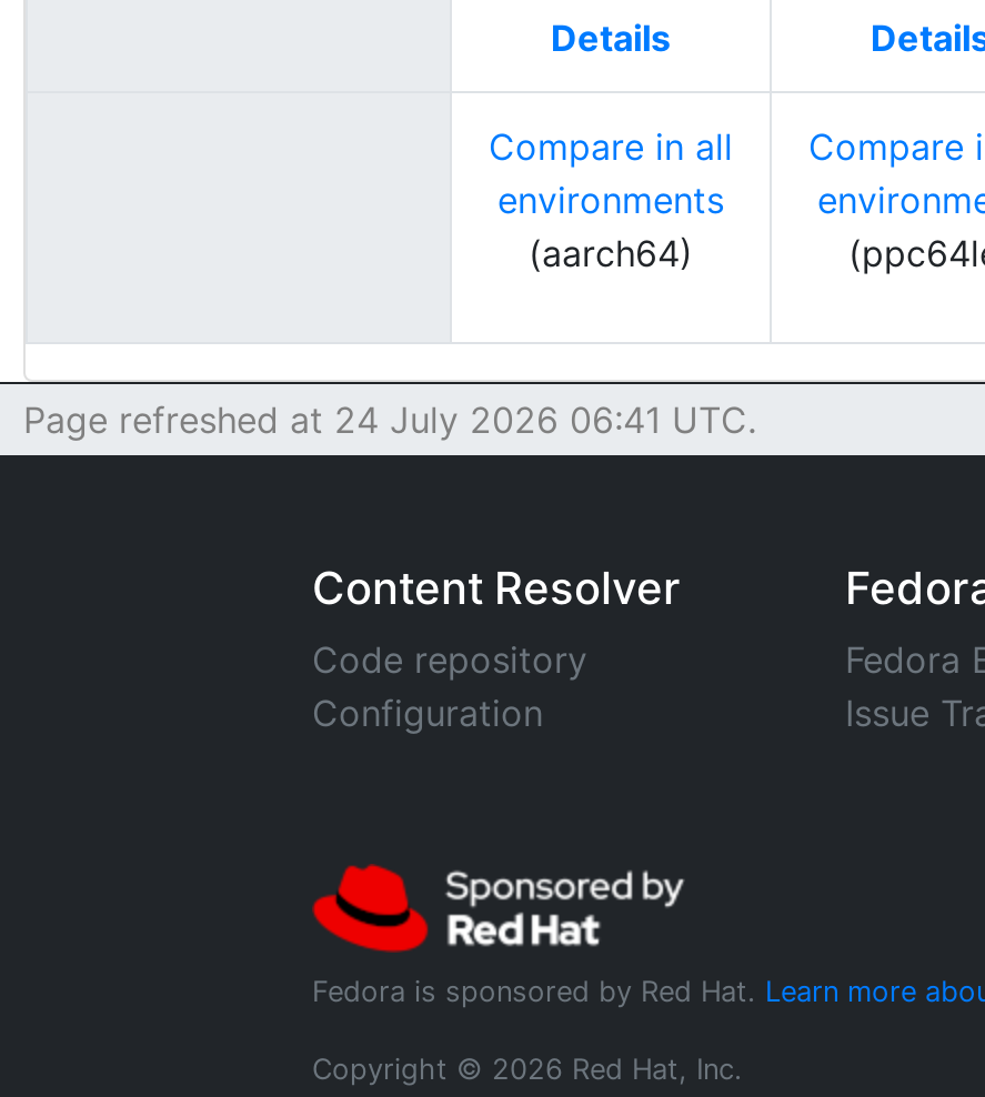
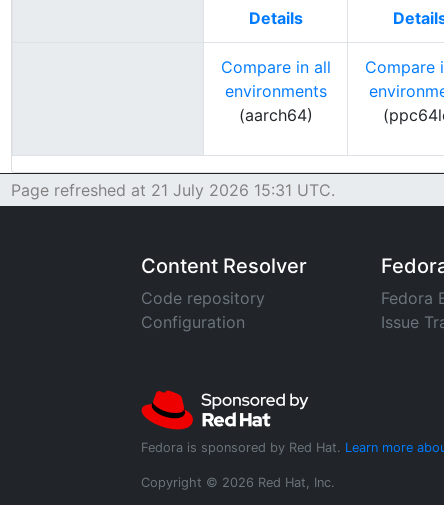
- Page refreshed at 24 July 2026 06:41 UTC.
+ Page refreshed at 21 July 2026 15:31 UTC.
